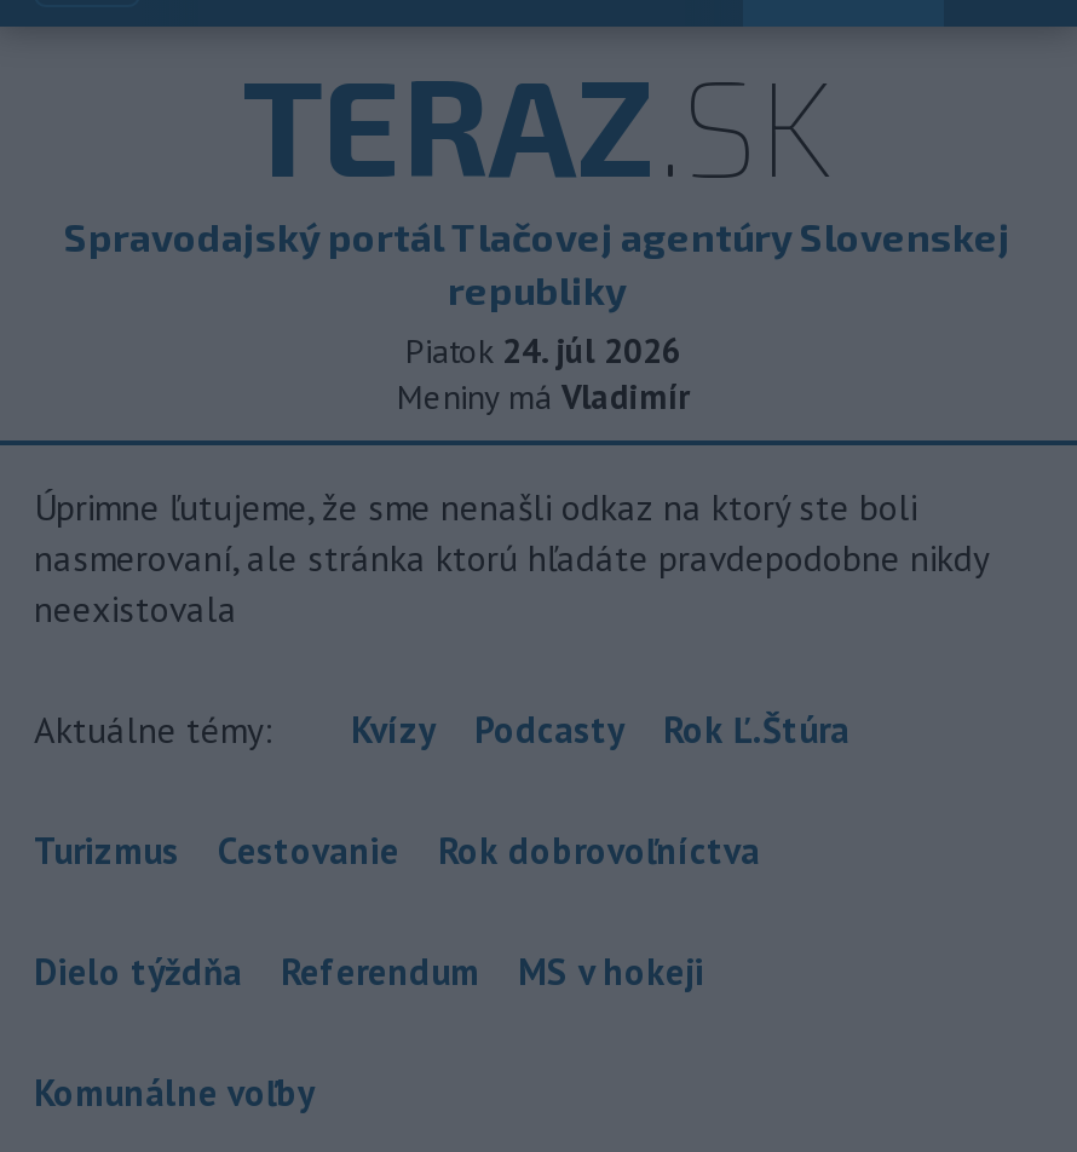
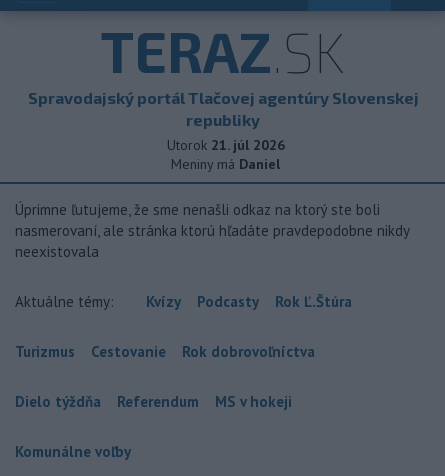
- Piatok 24. júl 2026
+ Utorok 21. júl 2026

- Meniny má Vladimír
+ Meniny má Daniel
